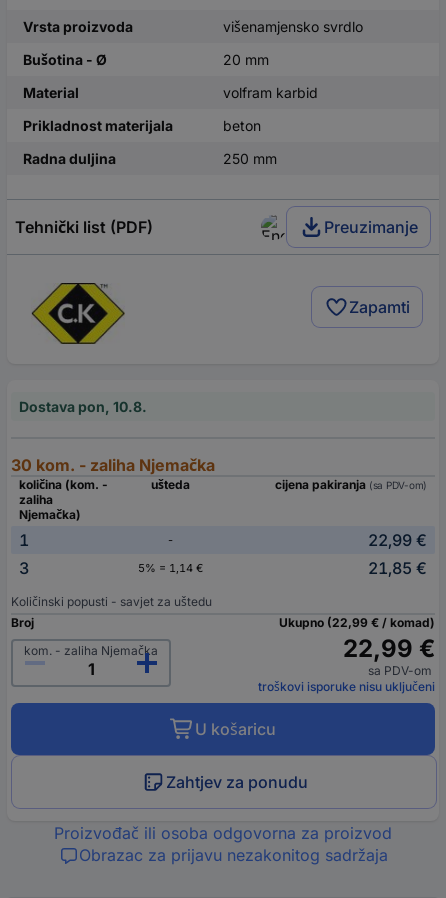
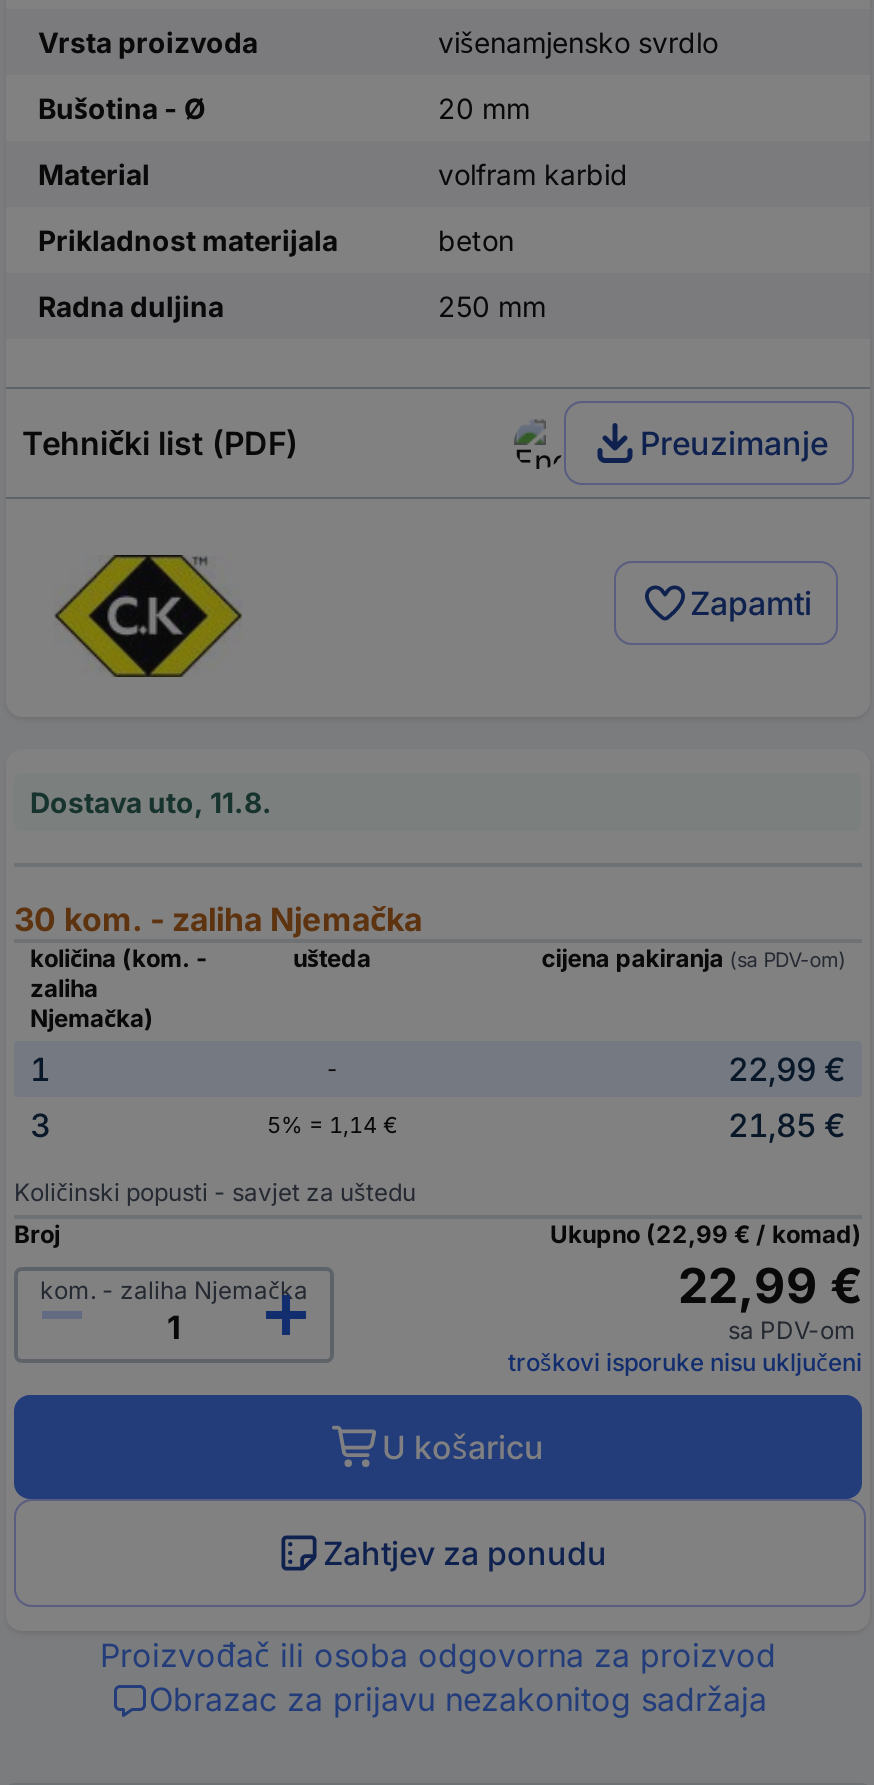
- Dostava pon, 10.8.
+ Dostava uto, 11.8.
